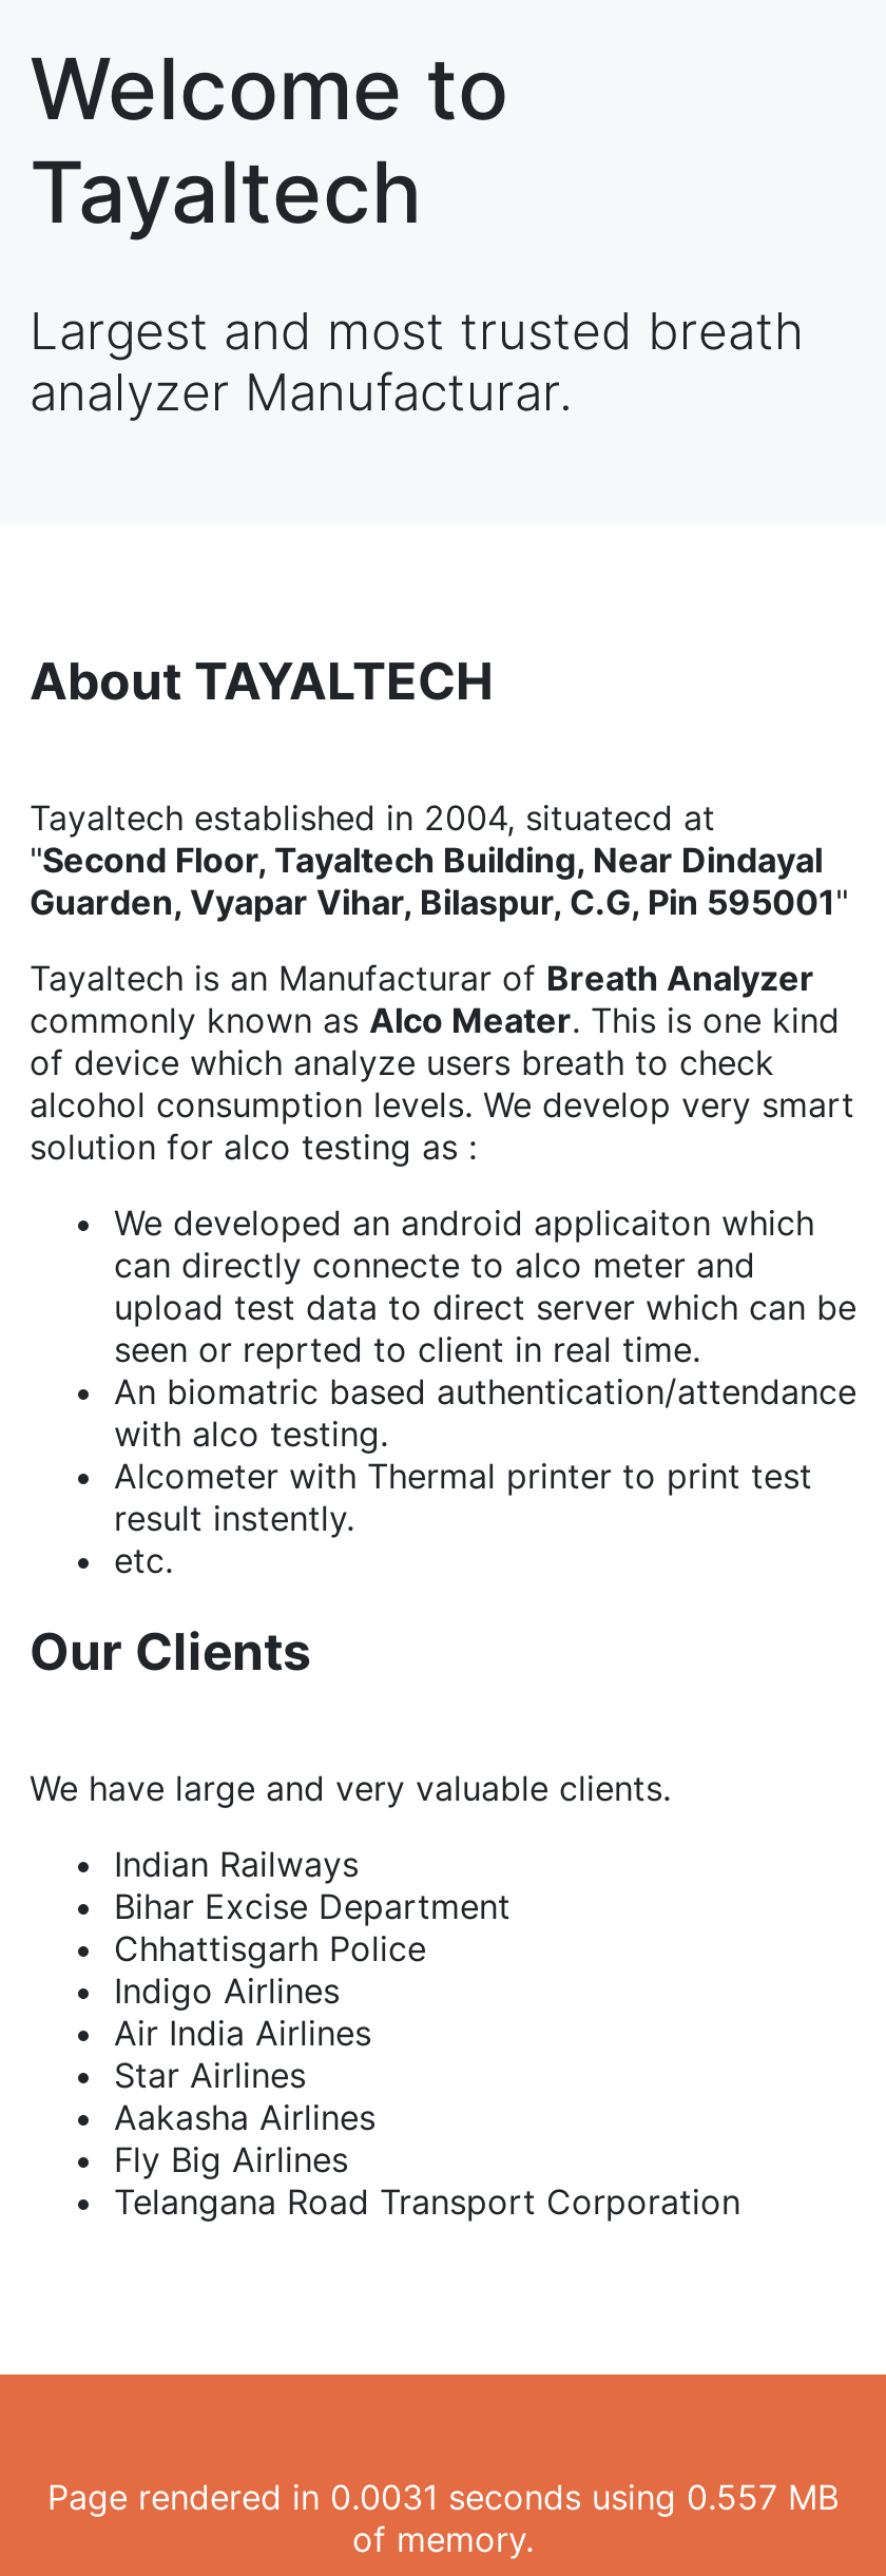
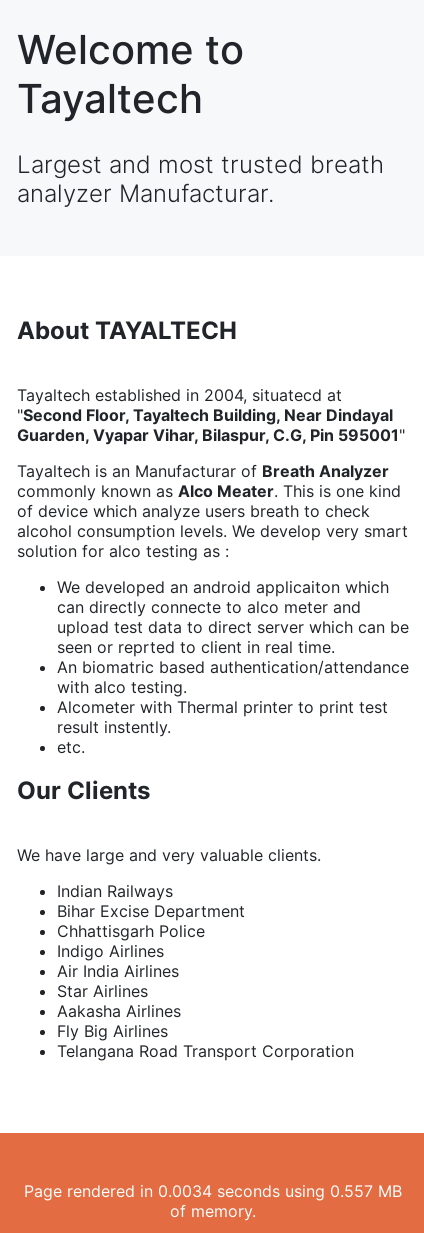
- Page rendered in 0.0031 seconds using 0.557 MB
+ Page rendered in 0.0034 seconds using 0.557 MB
